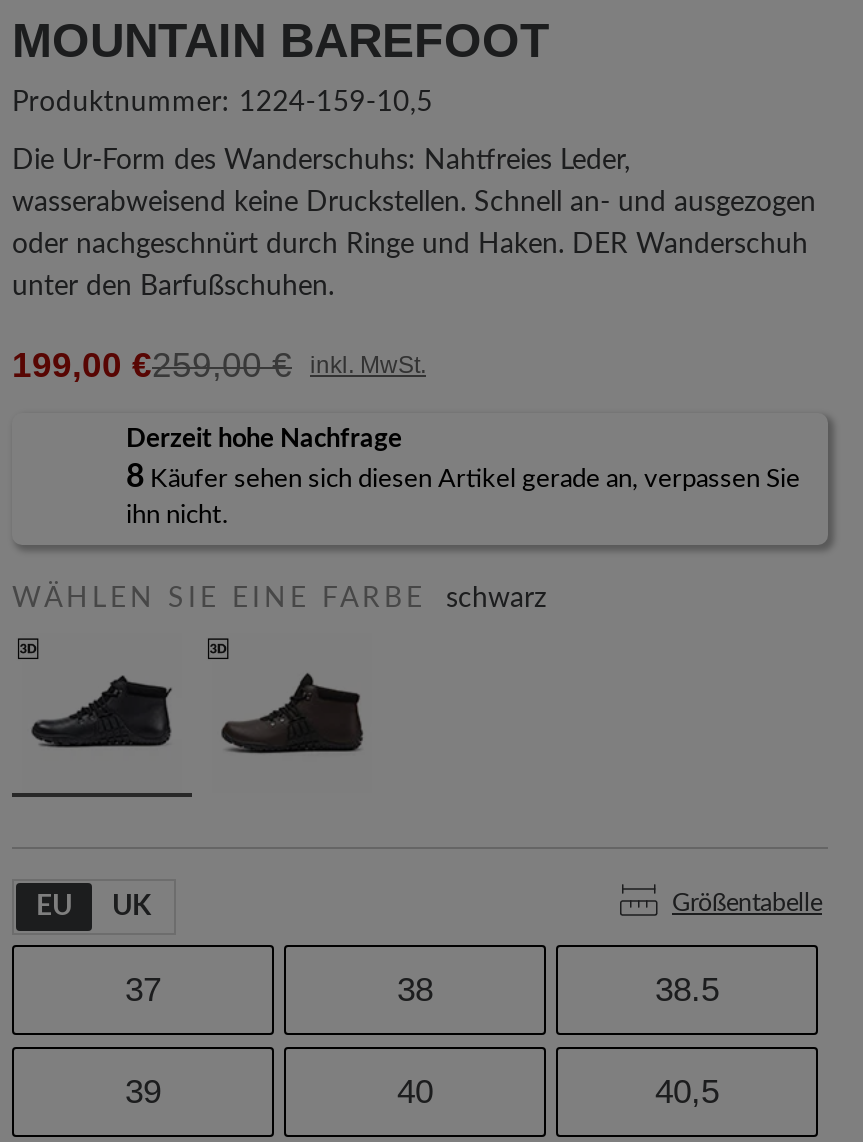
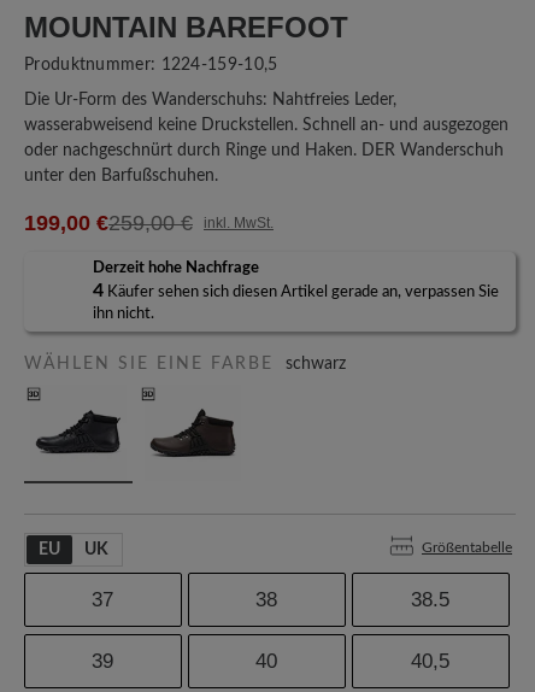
- 8 Käufer sehen sich diesen Artikel gerade an, verpassen Sie
+ 4 Käufer sehen sich diesen Artikel gerade an, verpassen Sie
